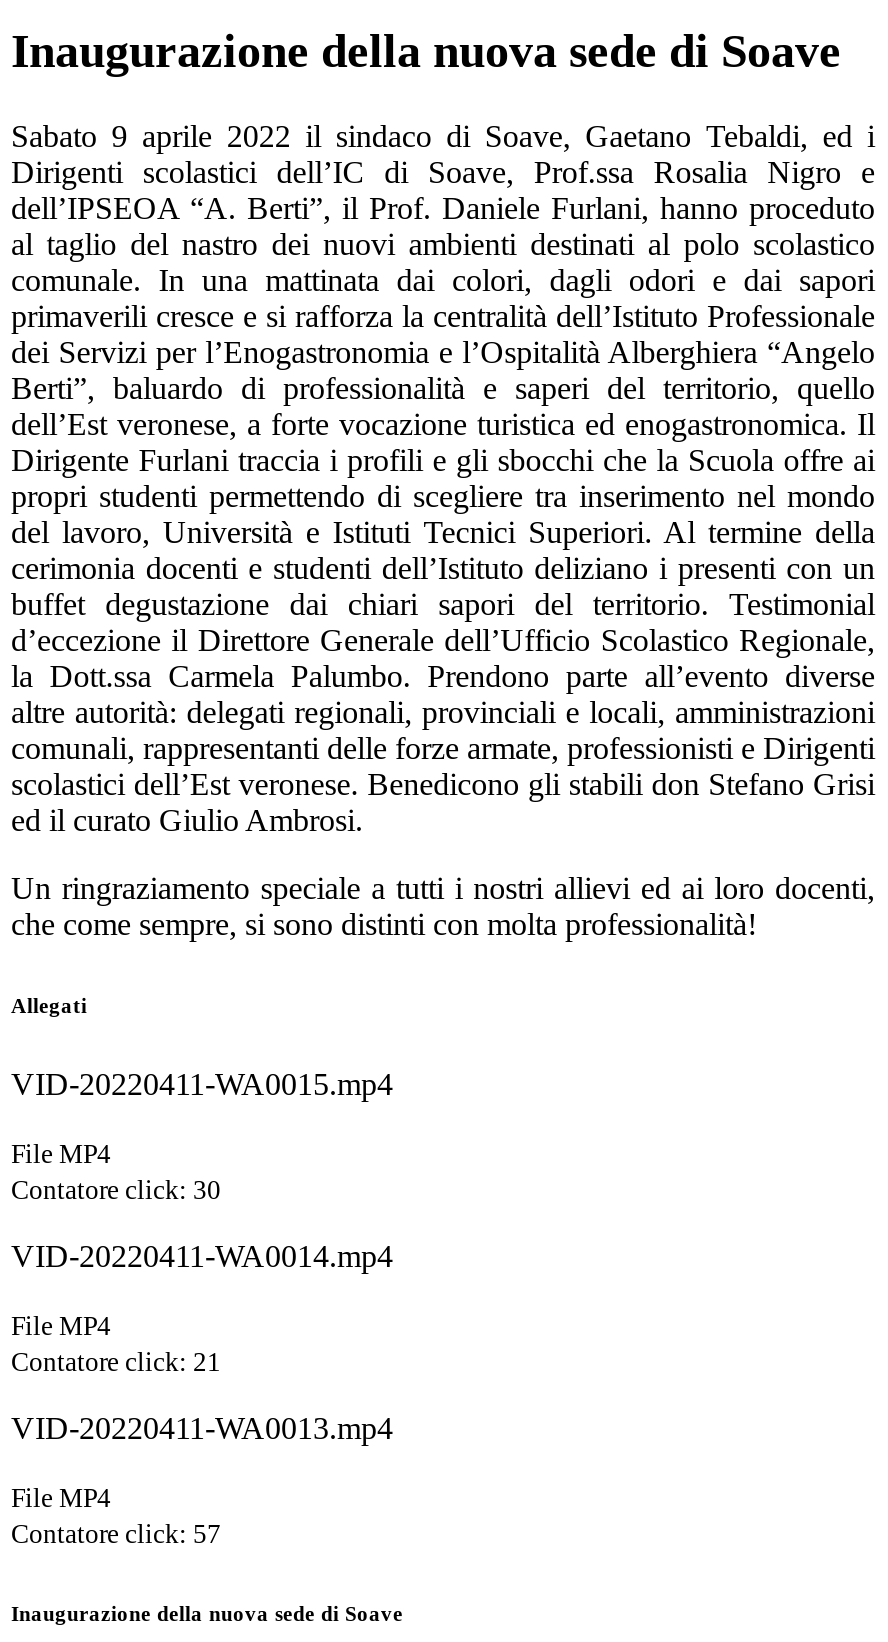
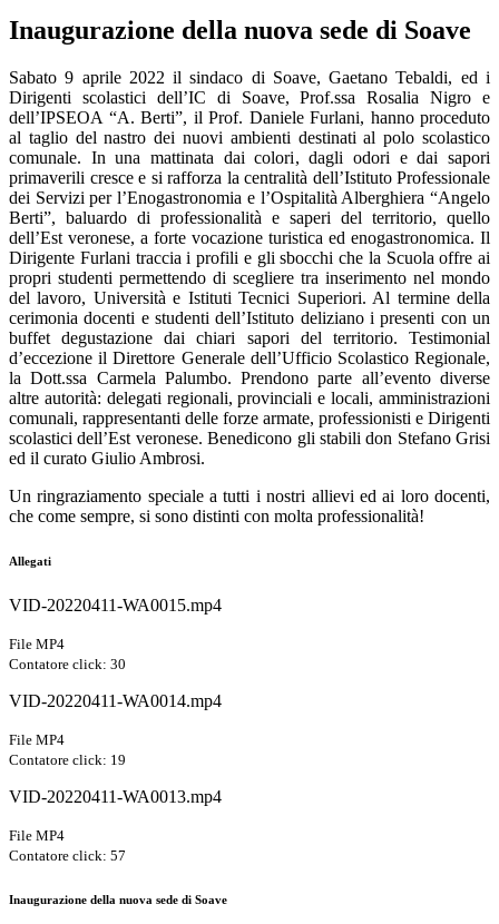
- Contatore click: 21
+ Contatore click: 19
